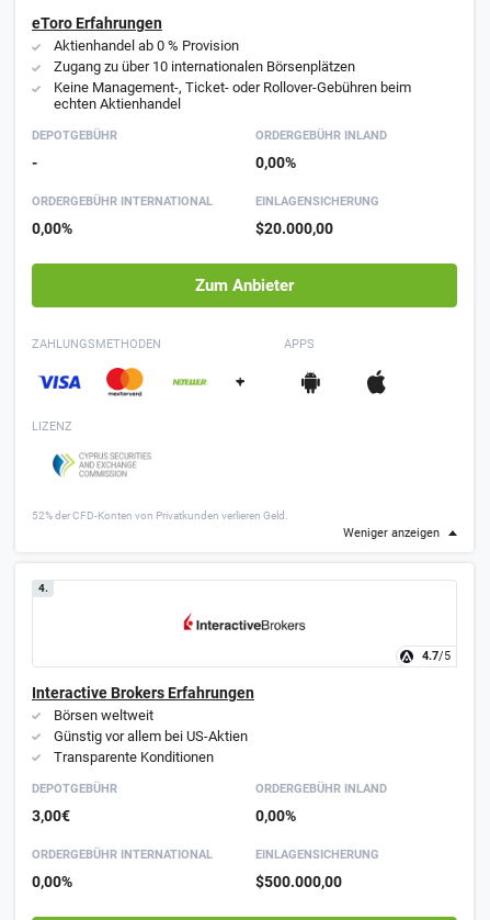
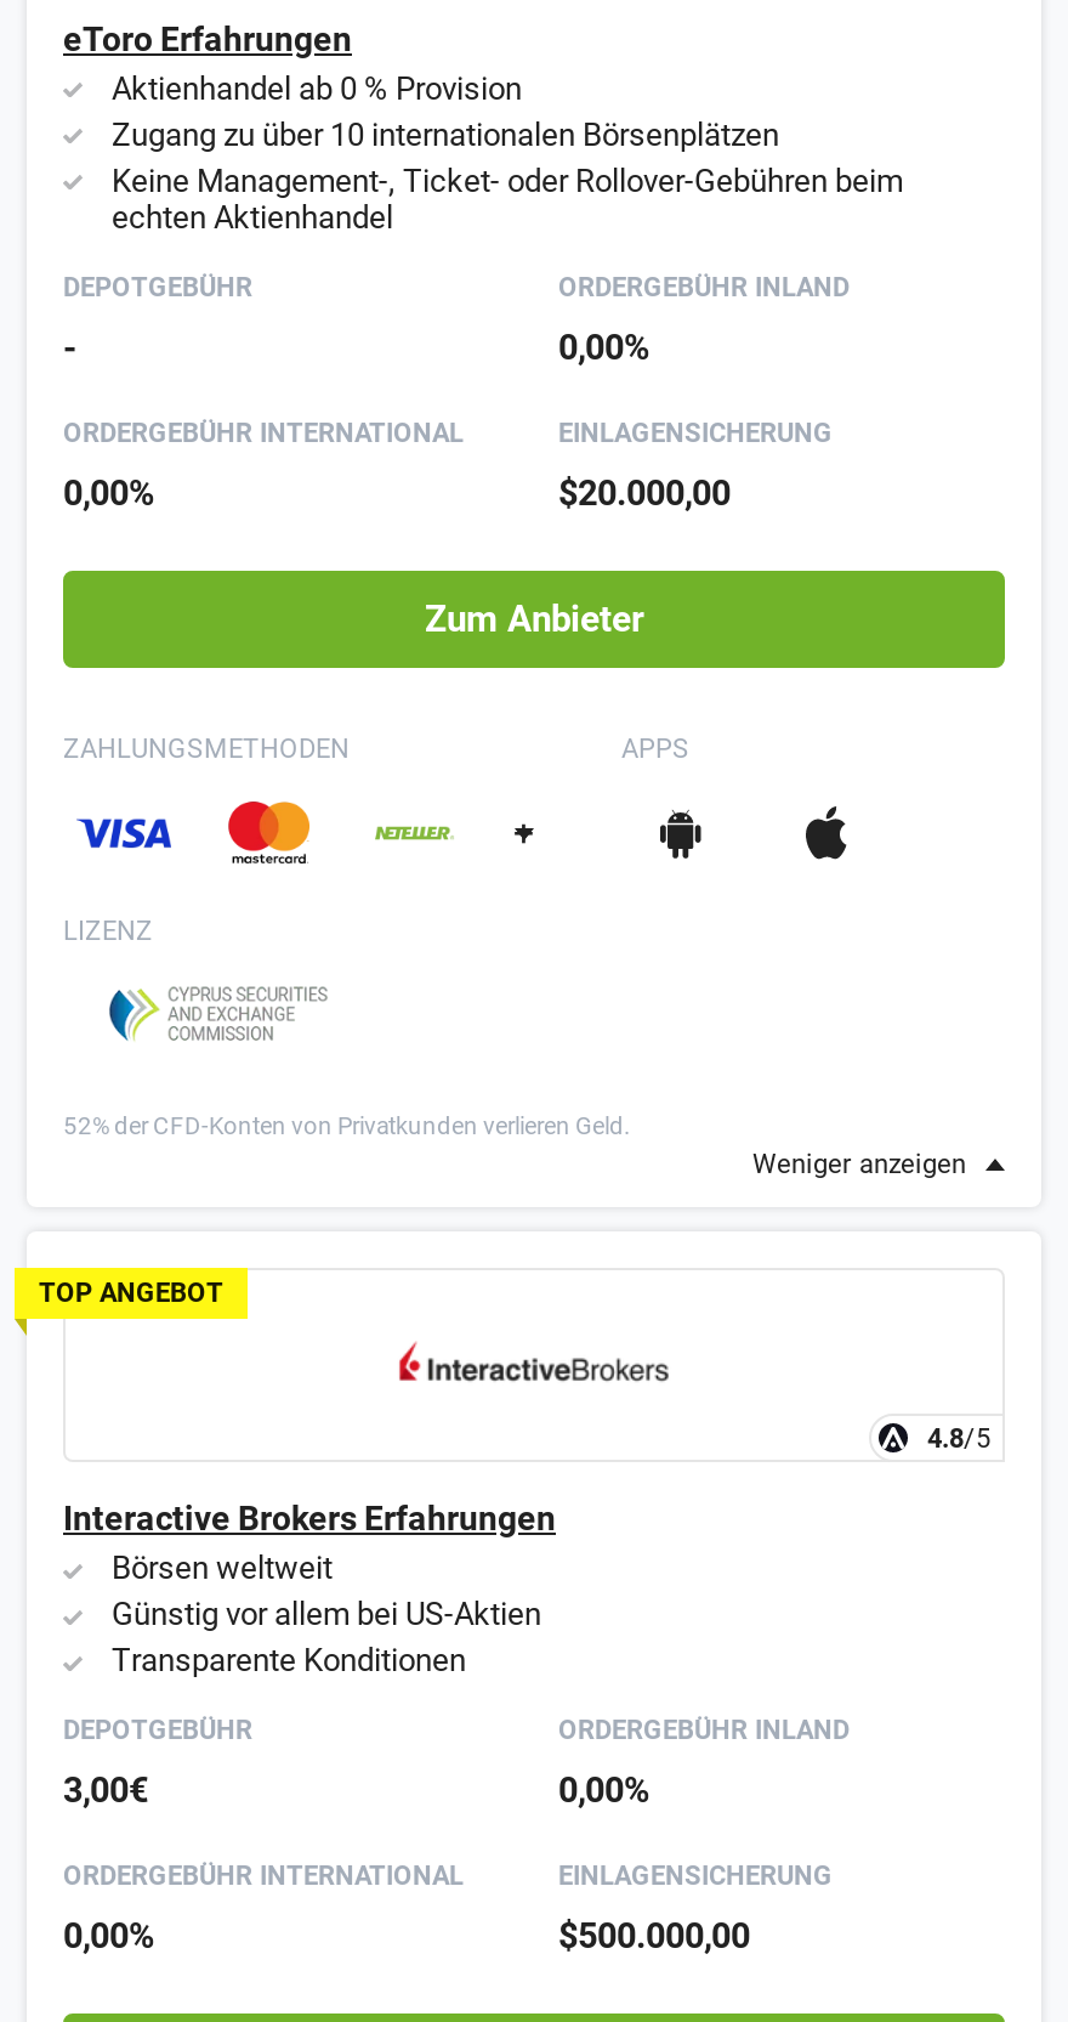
- 4.
+ TOP ANGEBOT

- 4.7/5
+ 4.8/5
